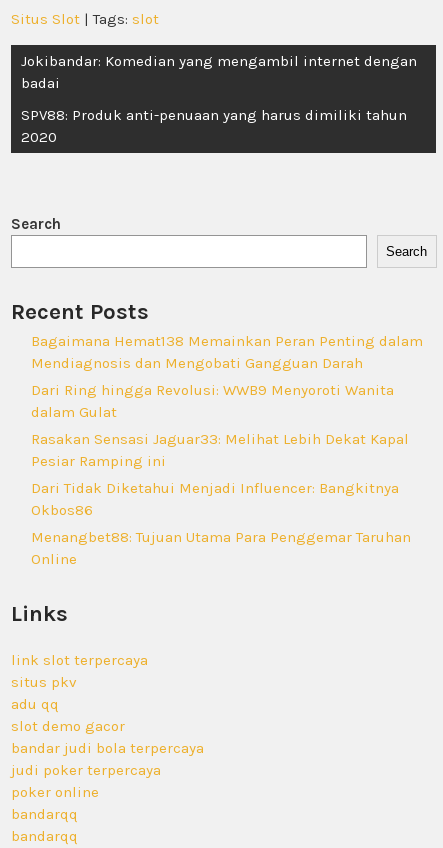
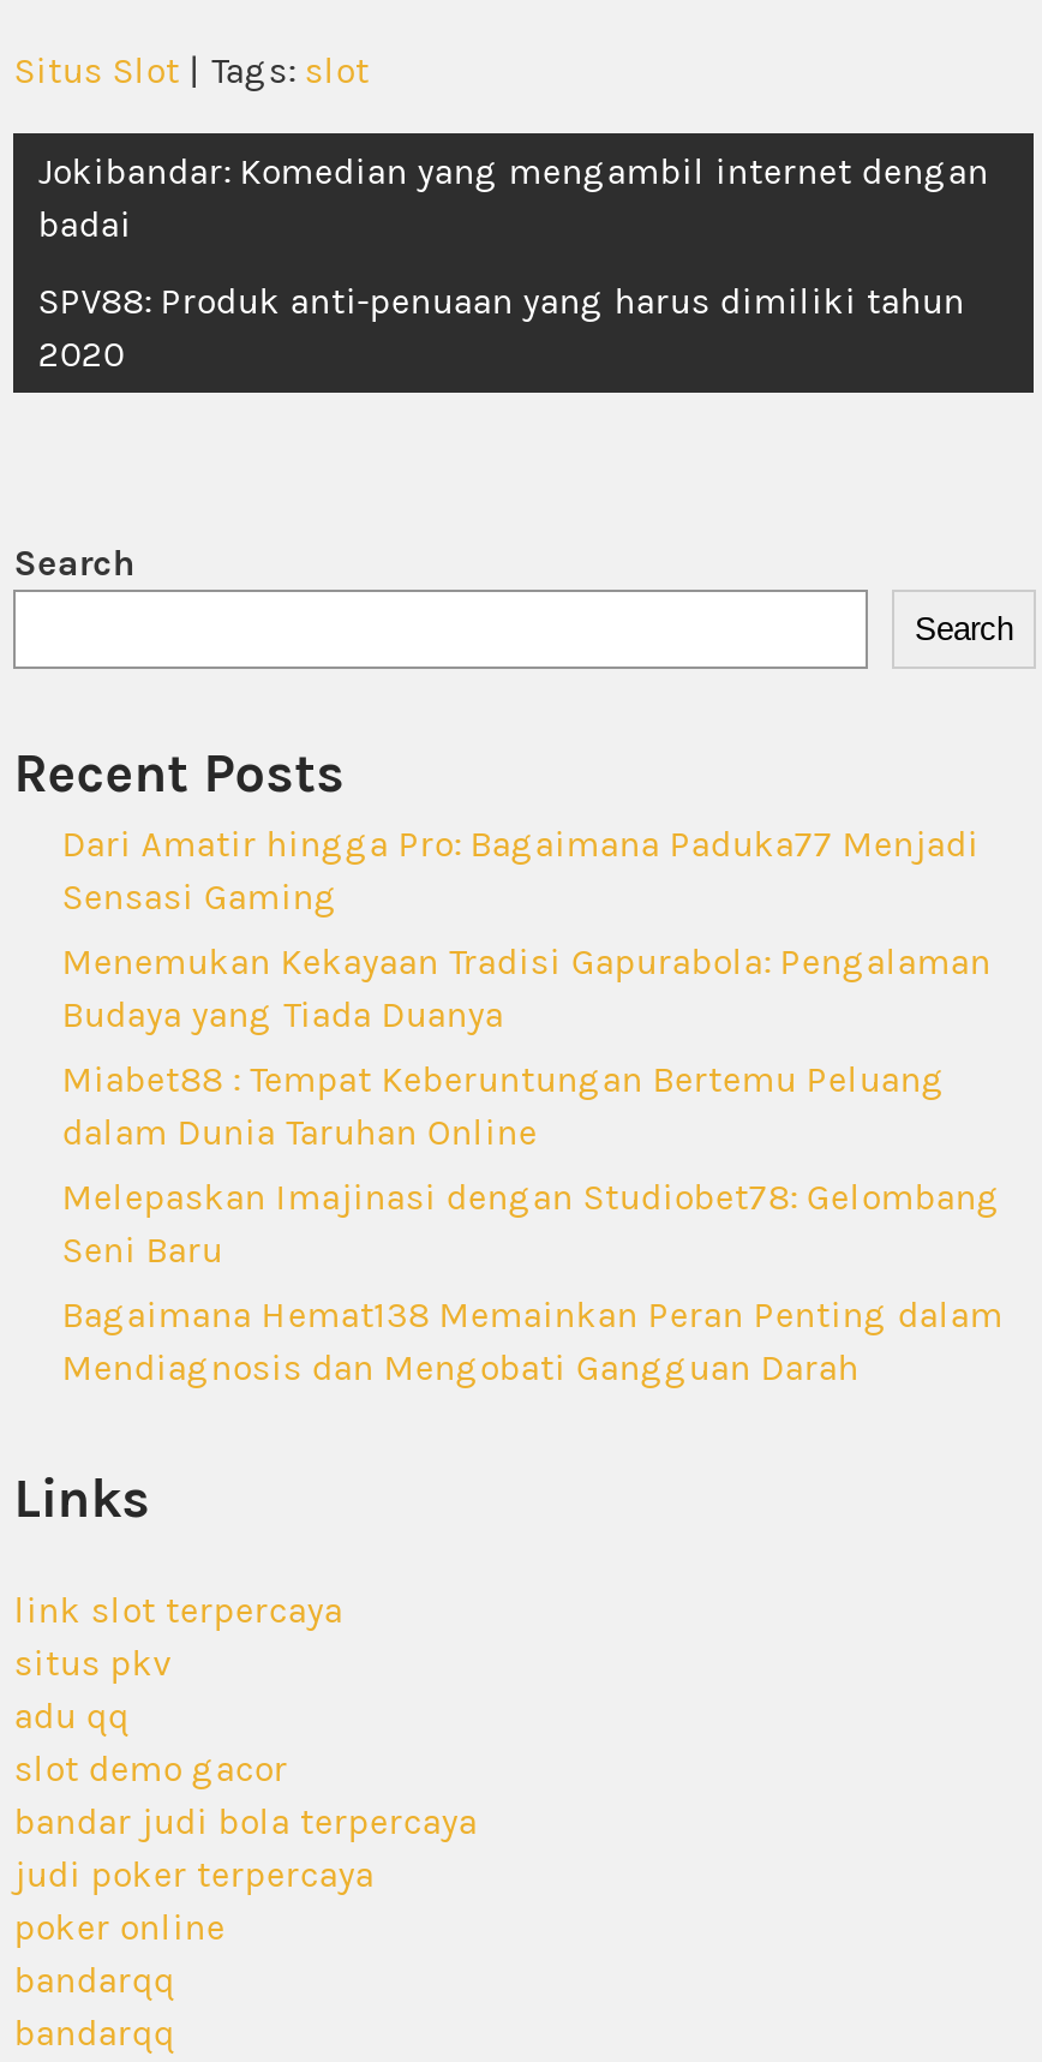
+ Dari Amatir hingga Pro: Bagaimana Paduka77 Menjadi
+ Sensasi Gaming
+ Menemukan Kekayaan Tradisi Gapurabola: Pengalaman
+ Budaya yang Tiada Duanya
+ Miabet88 : Tempat Keberuntungan Bertemu Peluang
+ dalam Dunia Taruhan Online
+ Melepaskan Imajinasi dengan Studiobet78: Gelombang
+ Seni Baru

moved down: Bagaimana Hemat138 Memainkan Peran Penting dalam | Mendiagnosis dan Mengobati Gangguan Darah

- Dari Ring hingga Revolusi: WWB9 Menyoroti Wanita
- dalam Gulat
- Rasakan Sensasi Jaguar33: Melihat Lebih Dekat Kapal
- Pesiar Ramping ini
- Dari Tidak Diketahui Menjadi Influencer: Bangkitnya
- Okbos86
- Menangbet88: Tujuan Utama Para Penggemar Taruhan
- Online
